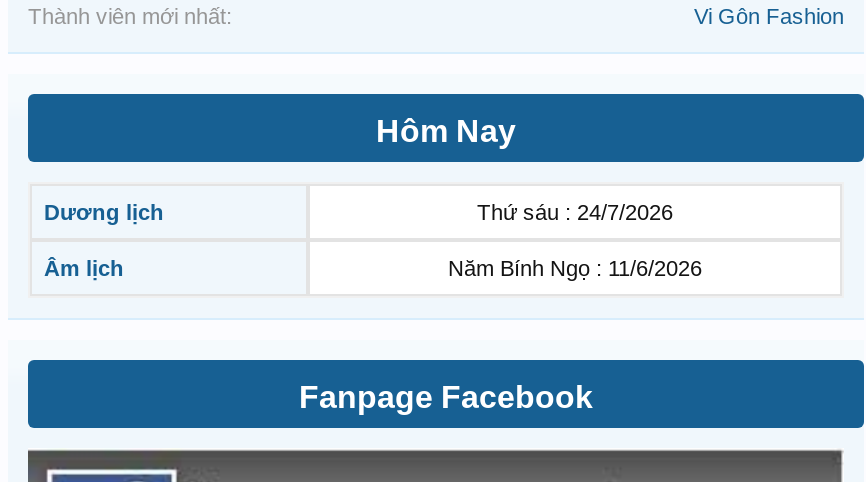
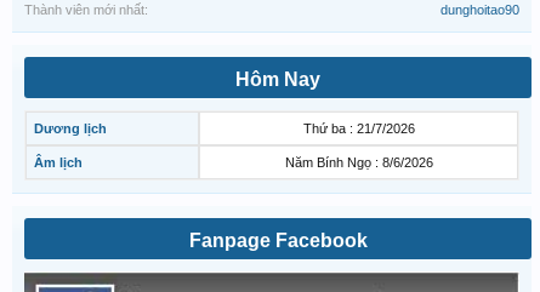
- Vi Gôn Fashion
+ dunghoitao90

- Thứ sáu : 24/7/2026
+ Thứ ba : 21/7/2026

- Năm Bính Ngọ : 11/6/2026
+ Năm Bính Ngọ : 8/6/2026
